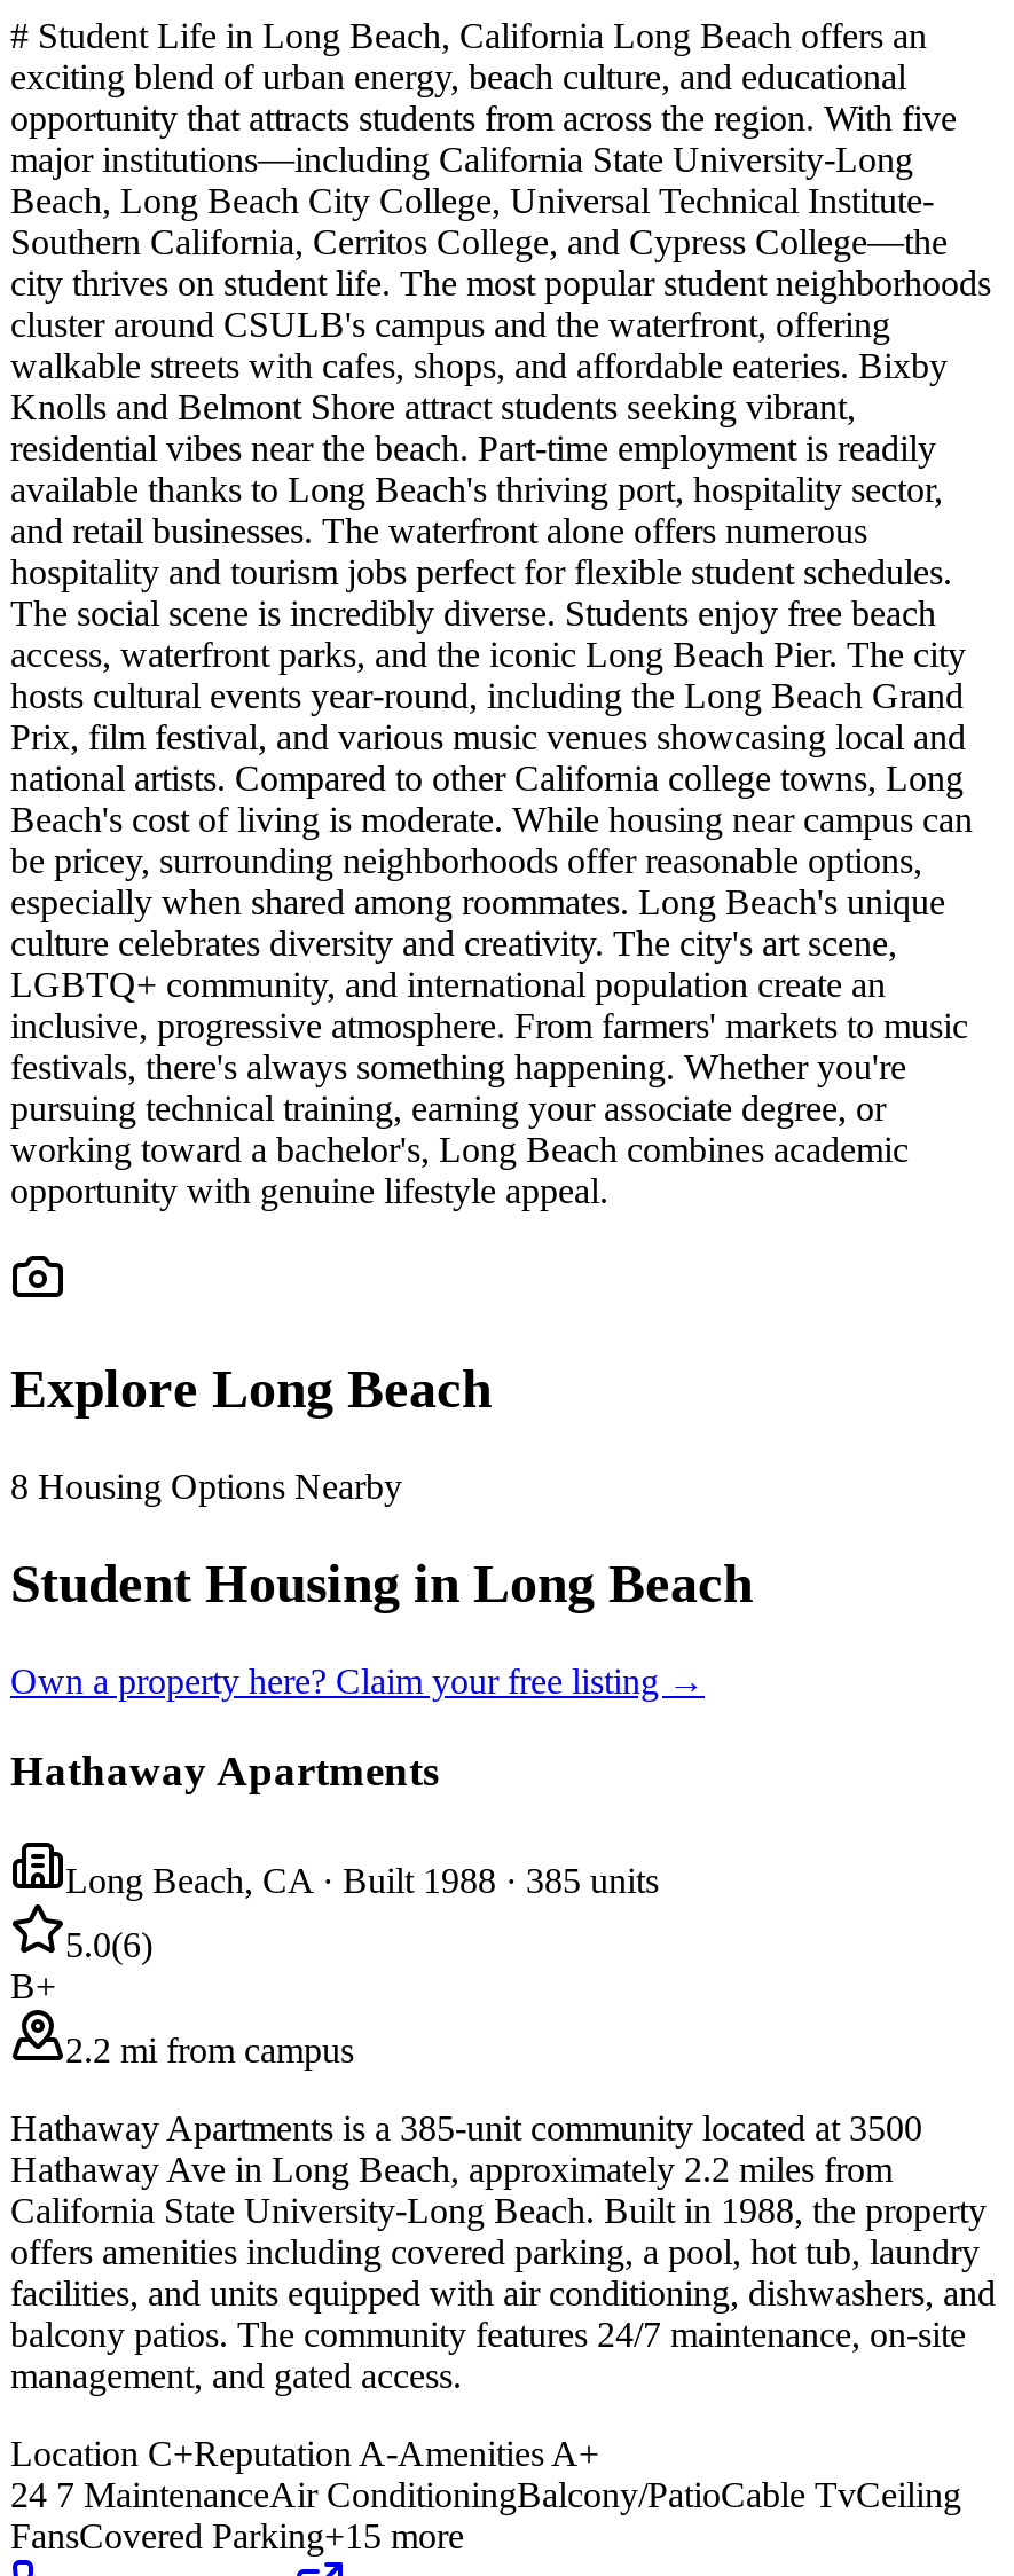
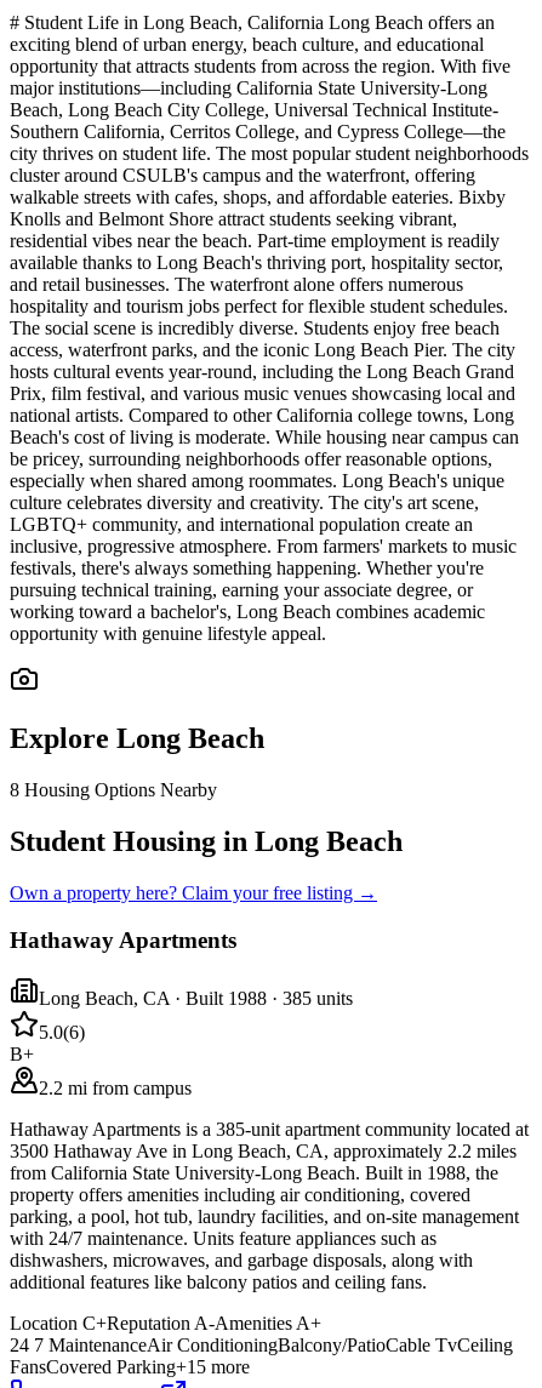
- Hathaway Apartments is a 385-unit community located at 3500
- Hathaway Ave in Long Beach, approximately 2.2 miles from
- California State University-Long Beach. Built in 1988, the property
- offers amenities including covered parking, a pool, hot tub, laundry
- facilities, and units equipped with air conditioning, dishwashers, and
- balcony patios. The community features 24/7 maintenance, on-site
- management, and gated access.
+ Hathaway Apartments is a 385-unit apartment community located at
+ 3500 Hathaway Ave in Long Beach, CA, approximately 2.2 miles
+ from California State University-Long Beach. Built in 1988, the
+ property offers amenities including air conditioning, covered
+ parking, a pool, hot tub, laundry facilities, and on-site management
+ with 24/7 maintenance. Units feature appliances such as
+ dishwashers, microwaves, and garbage disposals, along with
+ additional features like balcony patios and ceiling fans.
